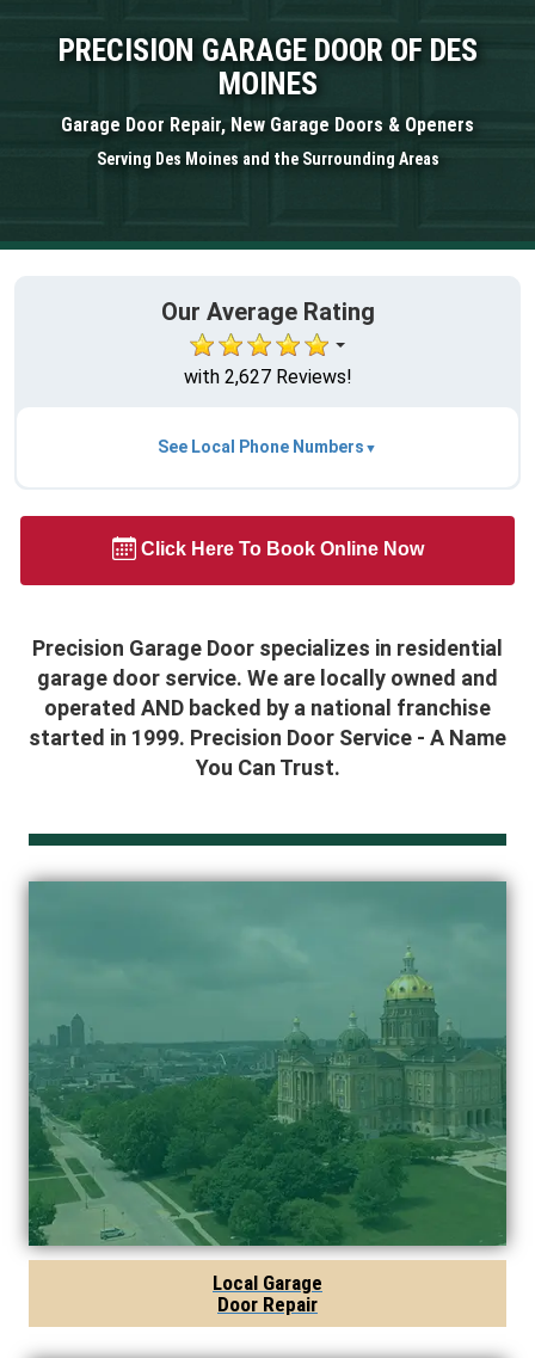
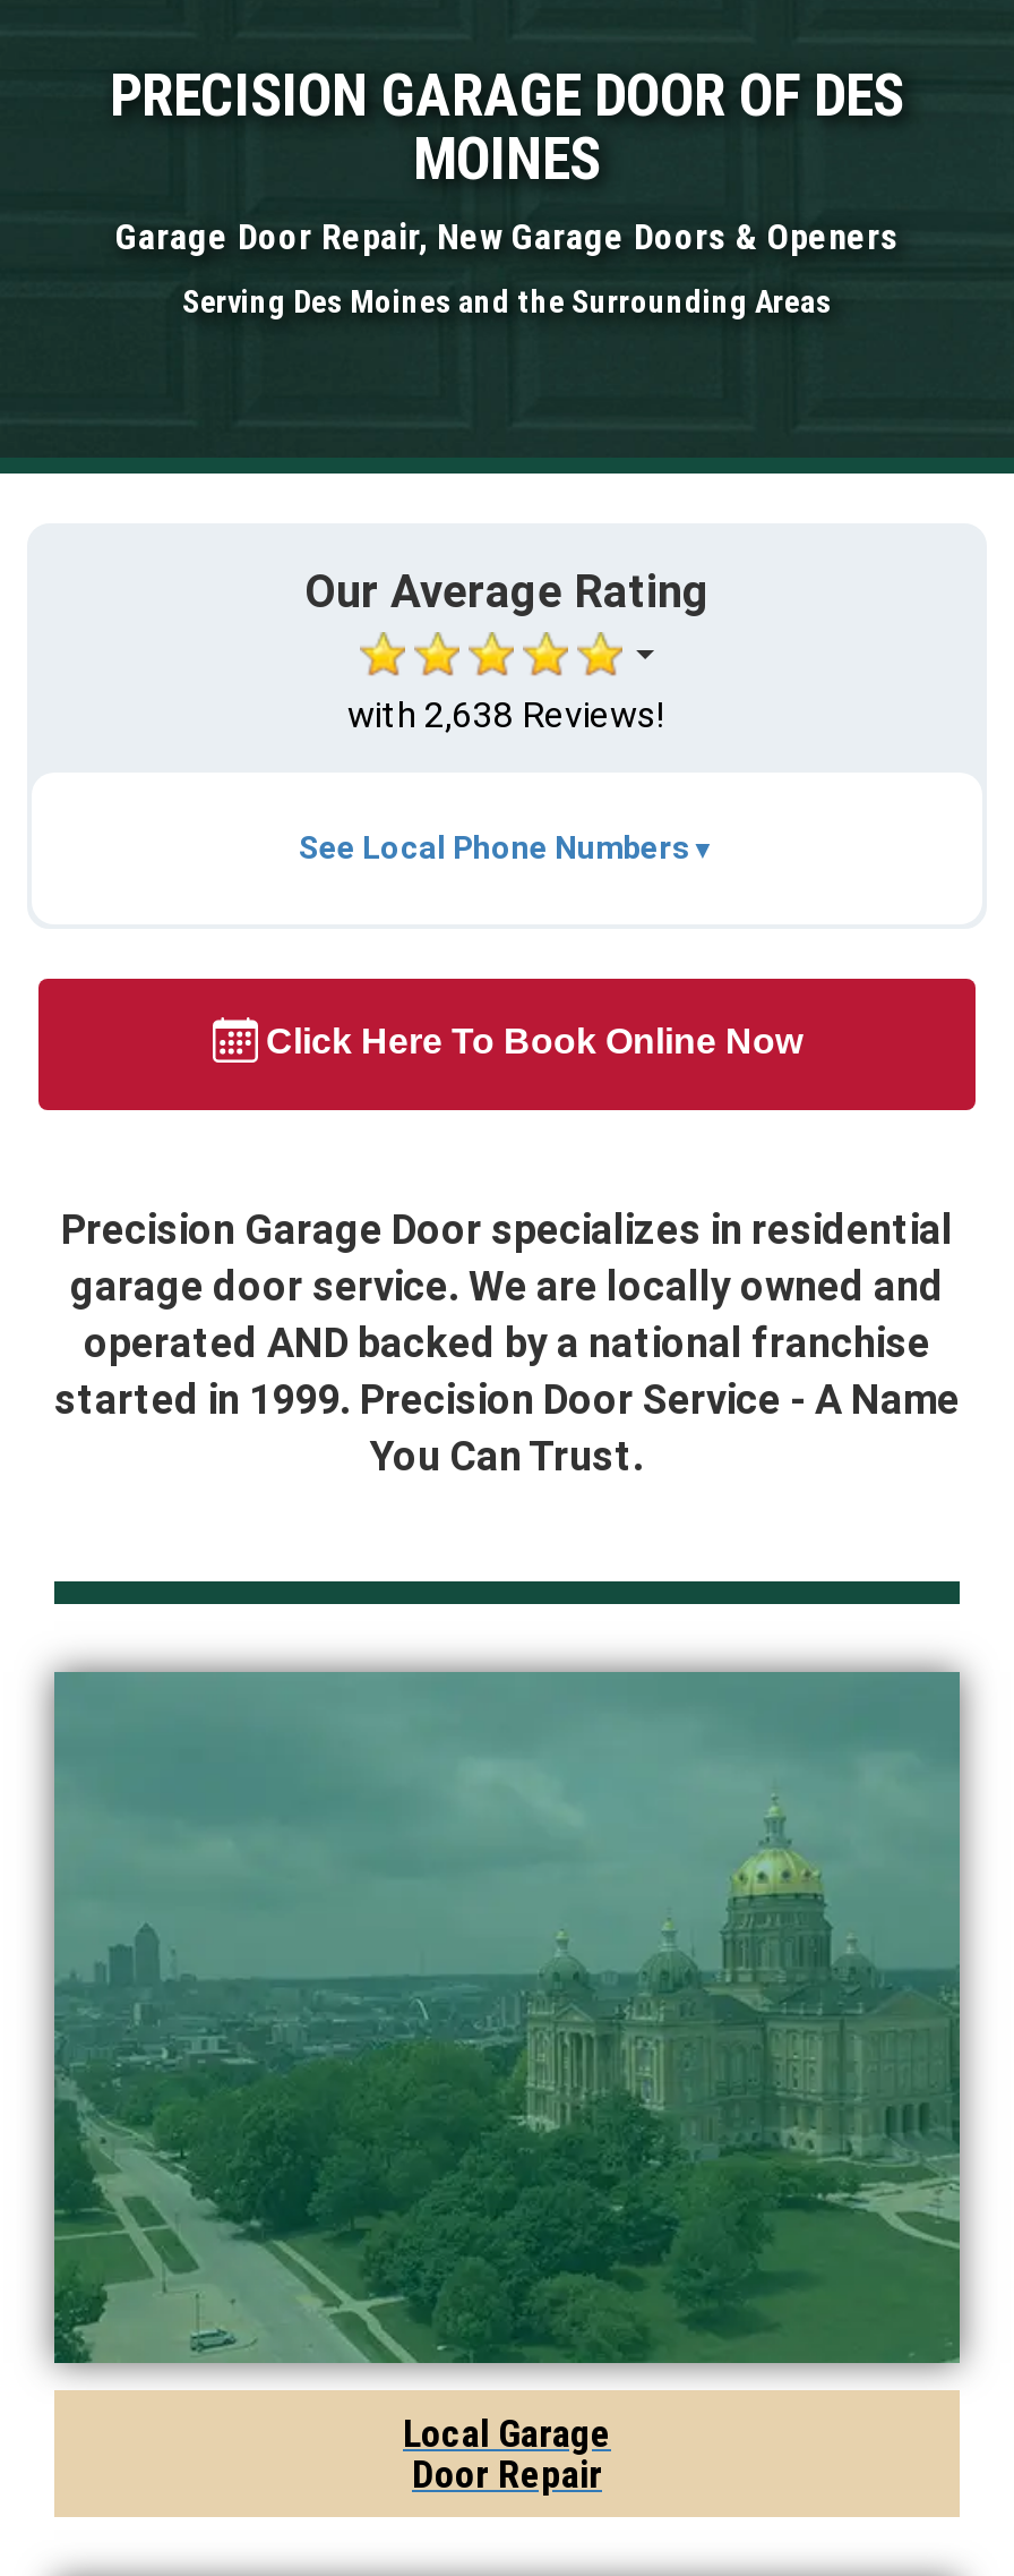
- with 2,627 Reviews!
+ with 2,638 Reviews!
